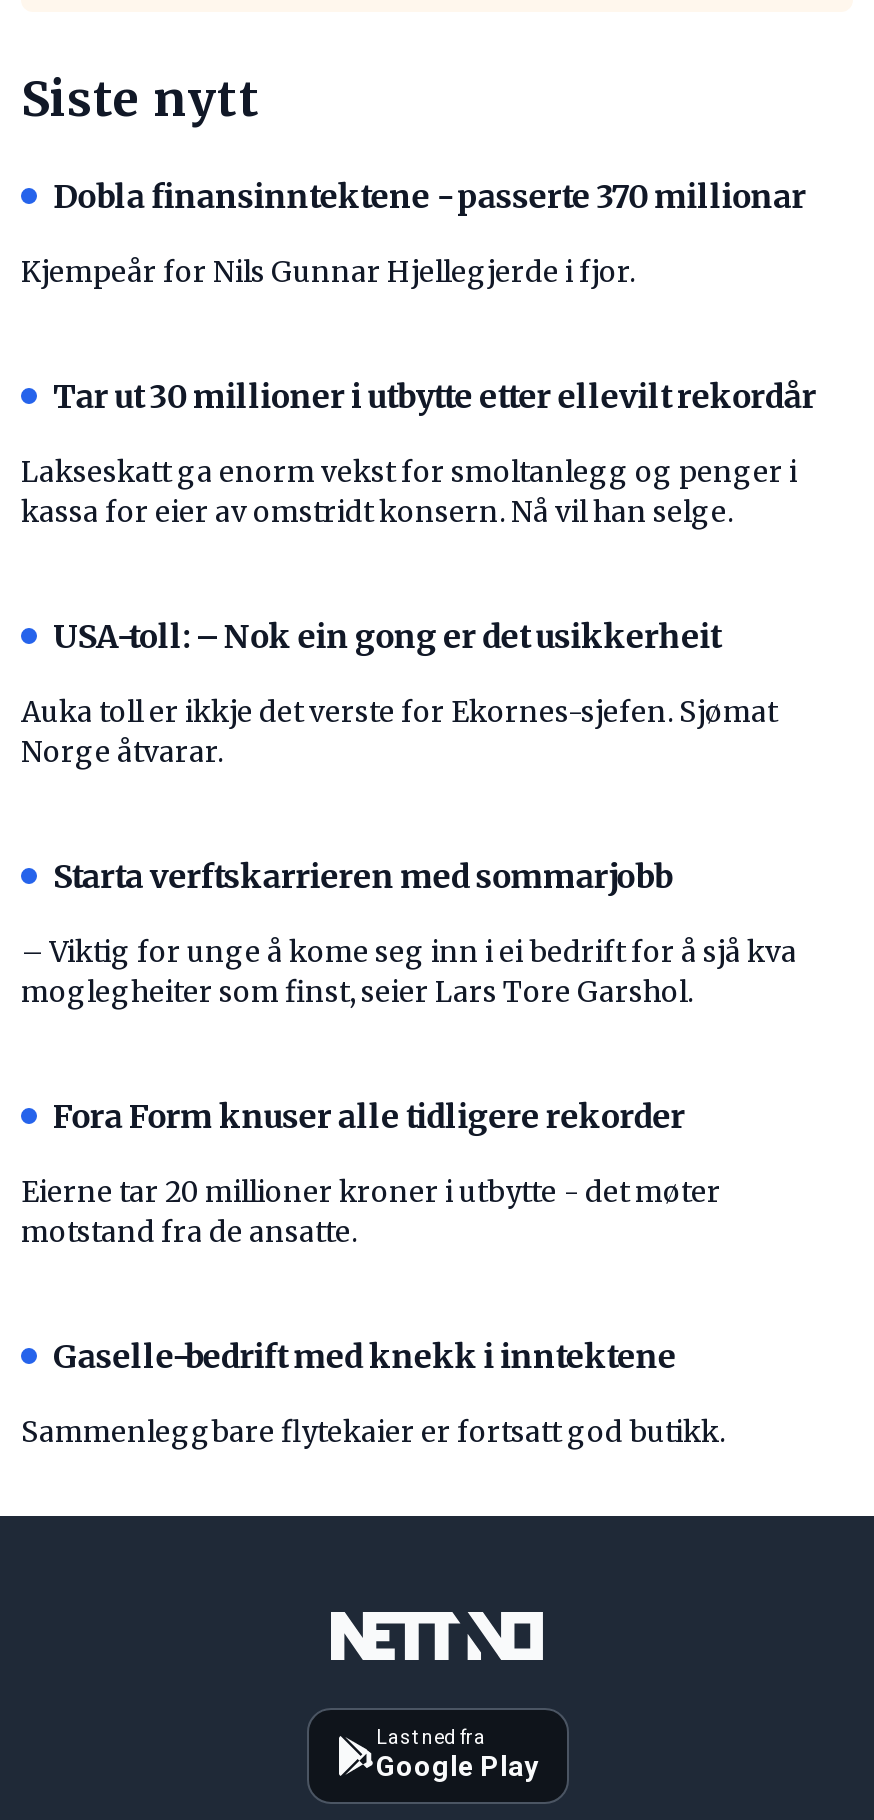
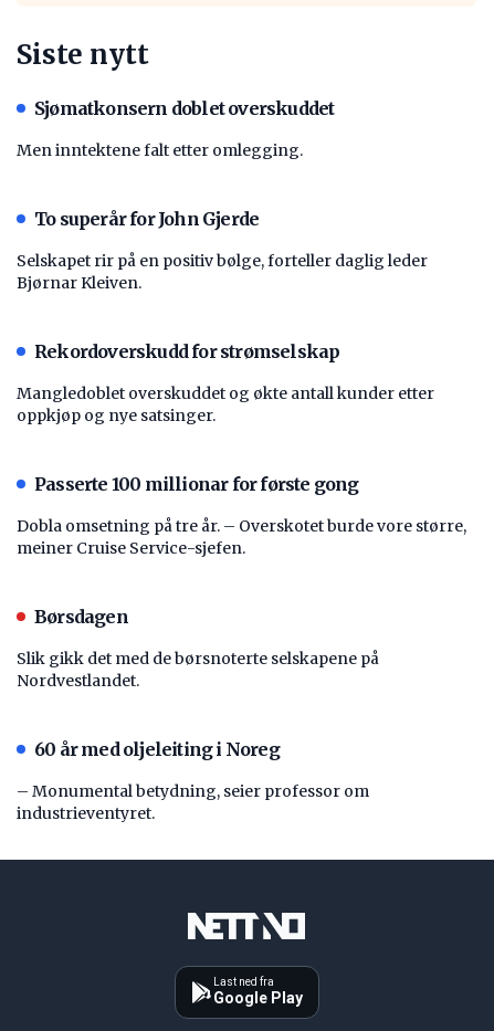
- Dobla finansinntektene - passerte 370 millionar
+ Sjømatkonsern doblet overskuddet

- Kjempeår for Nils Gunnar Hjellegjerde i fjor.
+ Men inntektene falt etter omlegging.

- Tar ut 30 millioner i utbytte etter ellevilt rekordår
+ To superår for John Gjerde

- Lakseskatt ga enorm vekst for smoltanlegg og penger i
- kassa for eier av omstridt konsern. Nå vil han selge.
+ Selskapet rir på en positiv bølge, forteller daglig leder
+ Bjørnar Kleiven.

- USA-toll: – Nok ein gong er det usikkerheit
+ Rekordoverskudd for strømselskap

- Auka toll er ikkje det verste for Ekornes-sjefen. Sjømat
- Norge åtvarar.
+ Mangledoblet overskuddet og økte antall kunder etter
+ oppkjøp og nye satsinger.

- Starta verftskarrieren med sommarjobb
+ Passerte 100 millionar for første gong

- – Viktig for unge å kome seg inn i ei bedrift for å sjå kva
- moglegheiter som finst, seier Lars Tore Garshol.
+ Dobla omsetning på tre år. – Overskotet burde vore større,
+ meiner Cruise Service-sjefen.

- Fora Form knuser alle tidligere rekorder
+ Børsdagen

- Eierne tar 20 millioner kroner i utbytte - det møter
- motstand fra de ansatte.
+ Slik gikk det med de børsnoterte selskapene på
+ Nordvestlandet.

- Gaselle-bedrift med knekk i inntektene
+ 60 år med oljeleiting i Noreg

- Sammenleggbare flytekaier er fortsatt god butikk.
+ – Monumental betydning, seier professor om
+ industrieventyret.
